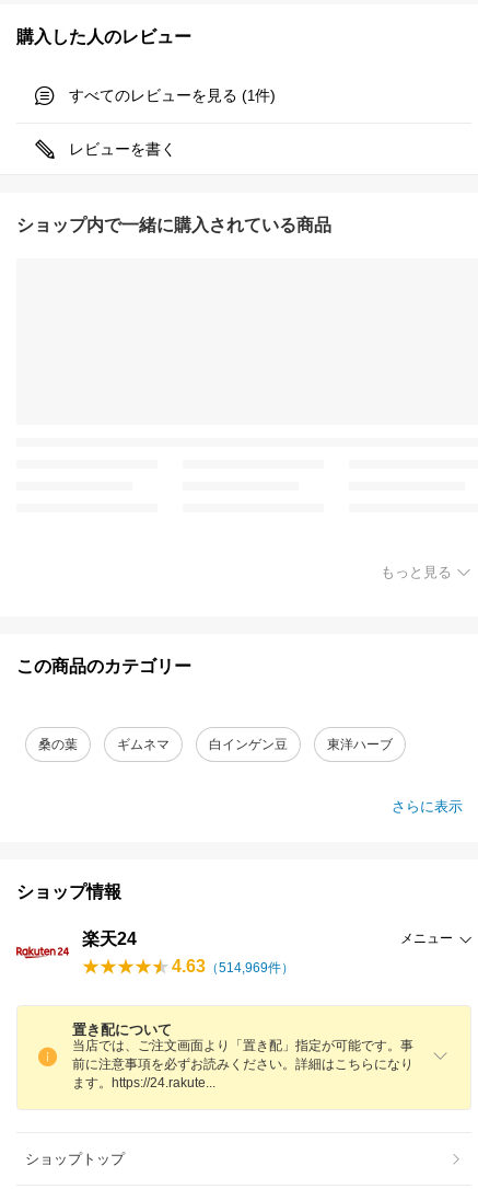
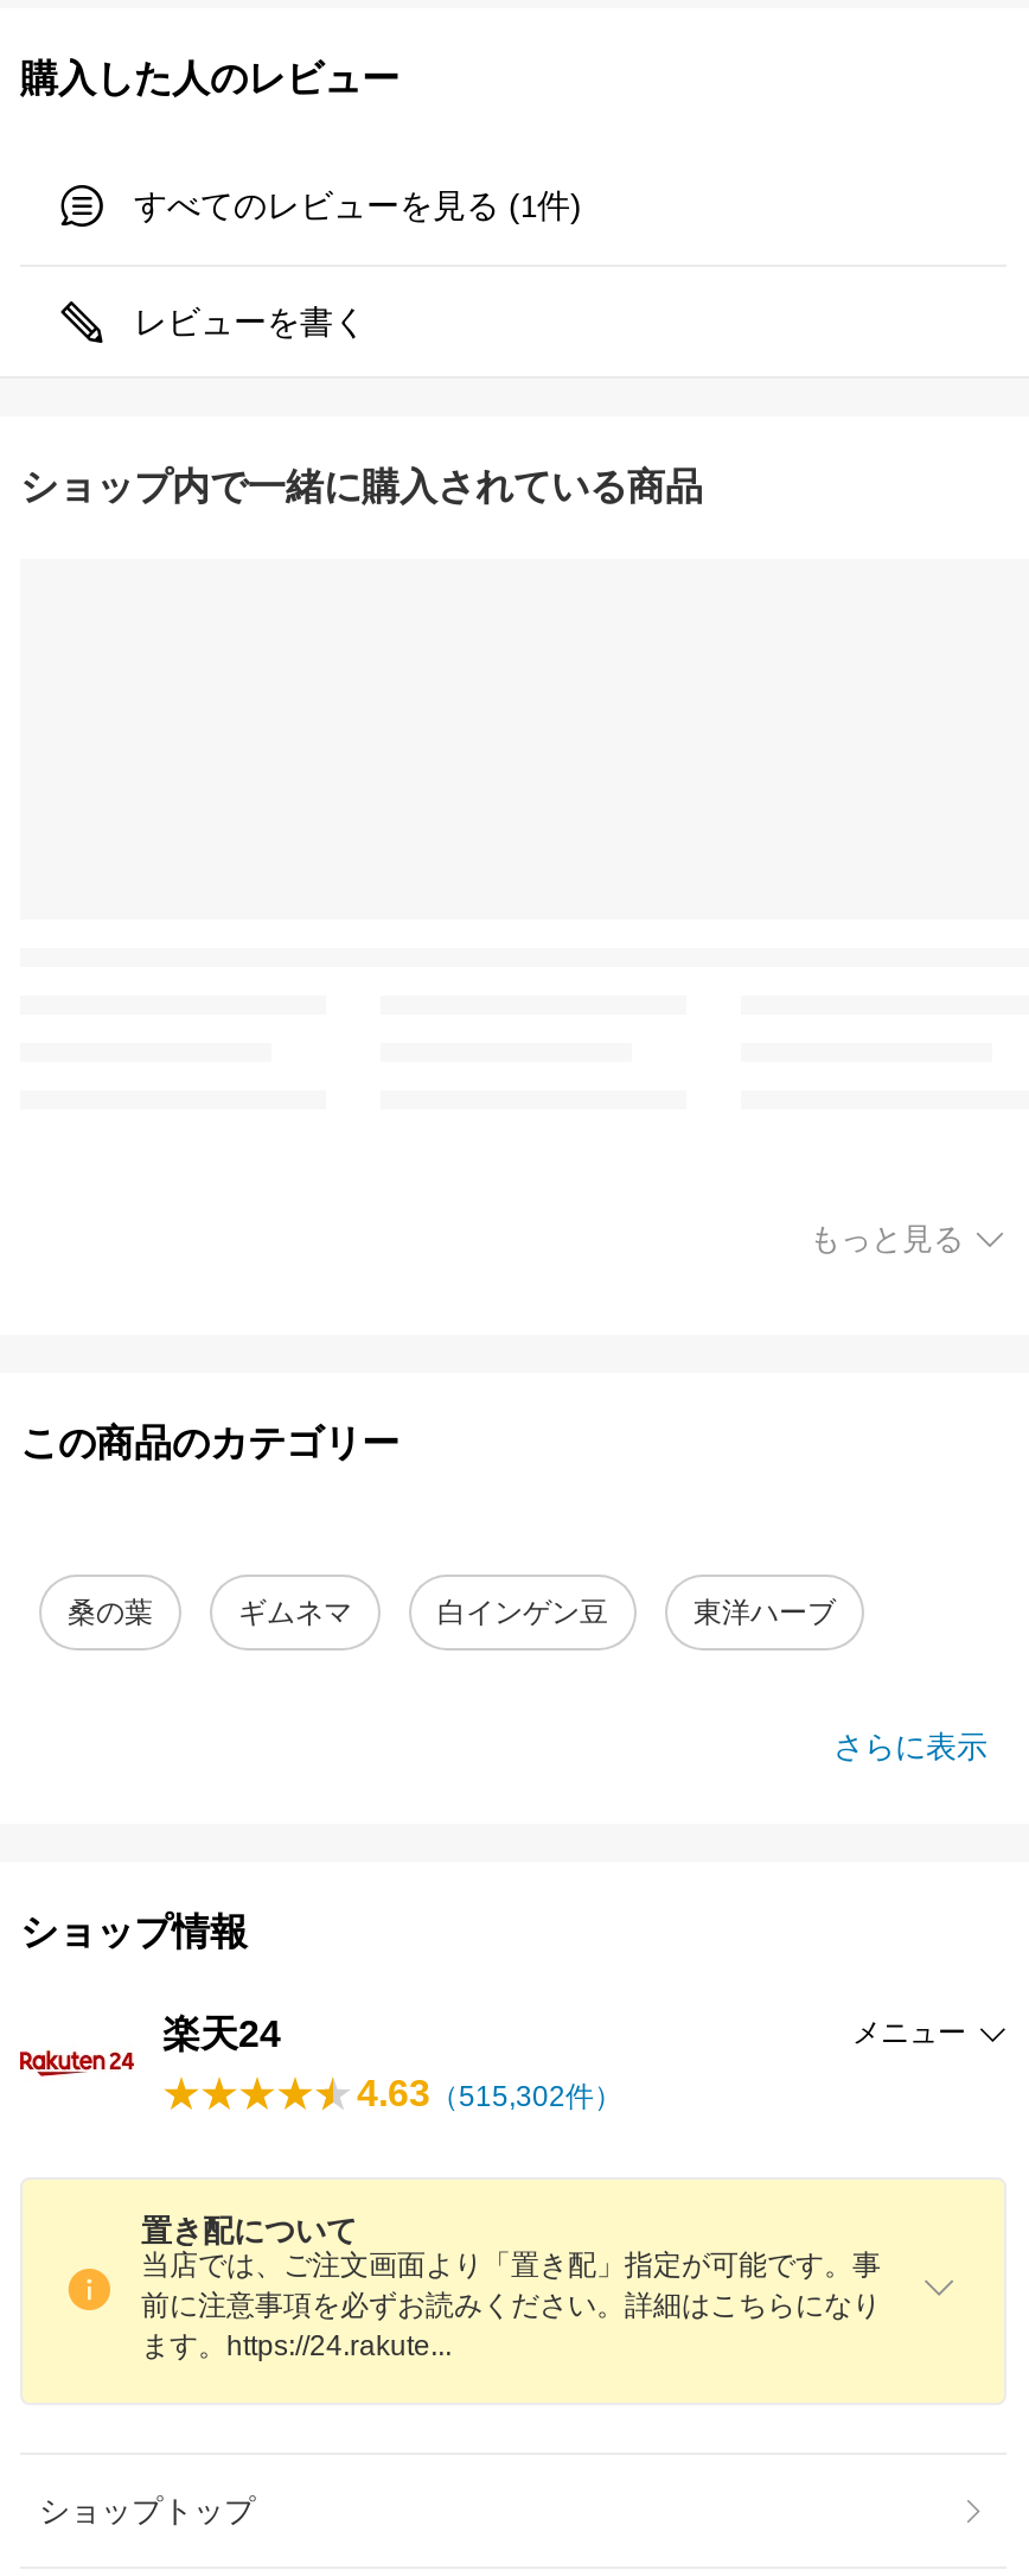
- 4.63（514,969件）
+ 4.63（515,302件）
